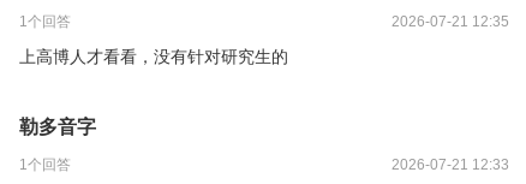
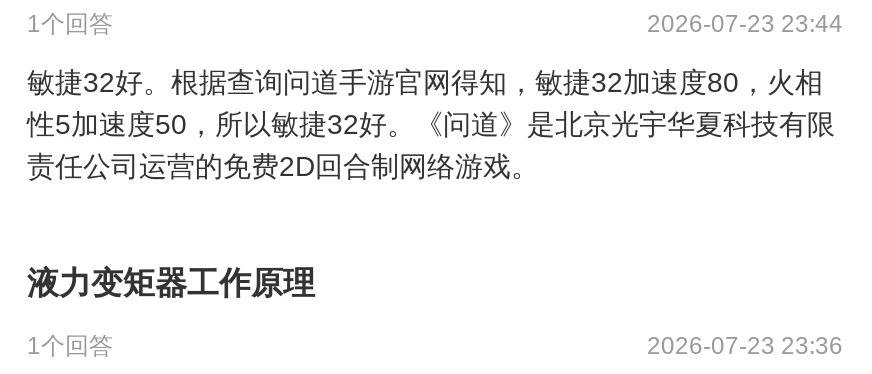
- 2026-07-21 12:35
+ 2026-07-23 23:44

- 上高博人才看看，没有针对研究生的
+ 敏捷32好。根据查询问道手游官网得知，敏捷32加速度80，火相
+ 性5加速度50，所以敏捷32好。《问道》是北京光宇华夏科技有限
+ 责任公司运营的免费2D回合制网络游戏。

- 勒多音字
+ 液力变矩器工作原理

- 2026-07-21 12:33
+ 2026-07-23 23:36
